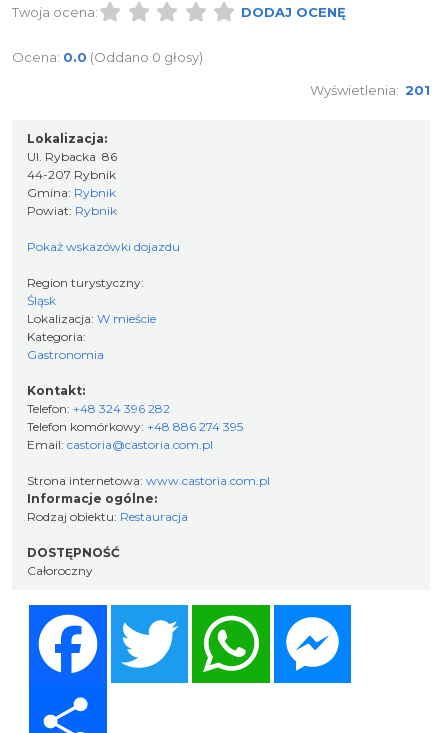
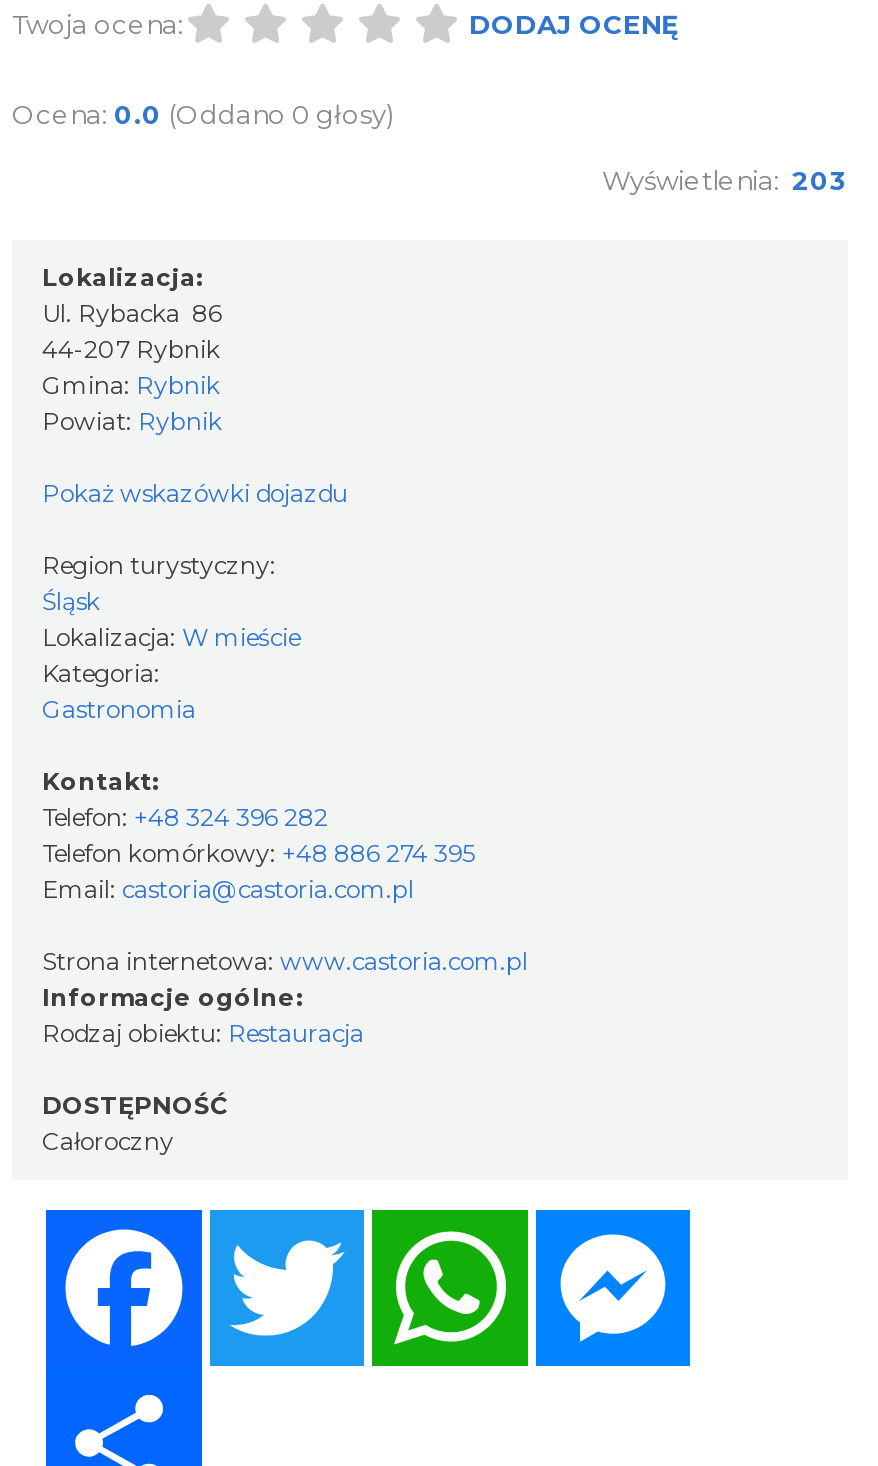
- Wyświetlenia: 201
+ Wyświetlenia: 203
